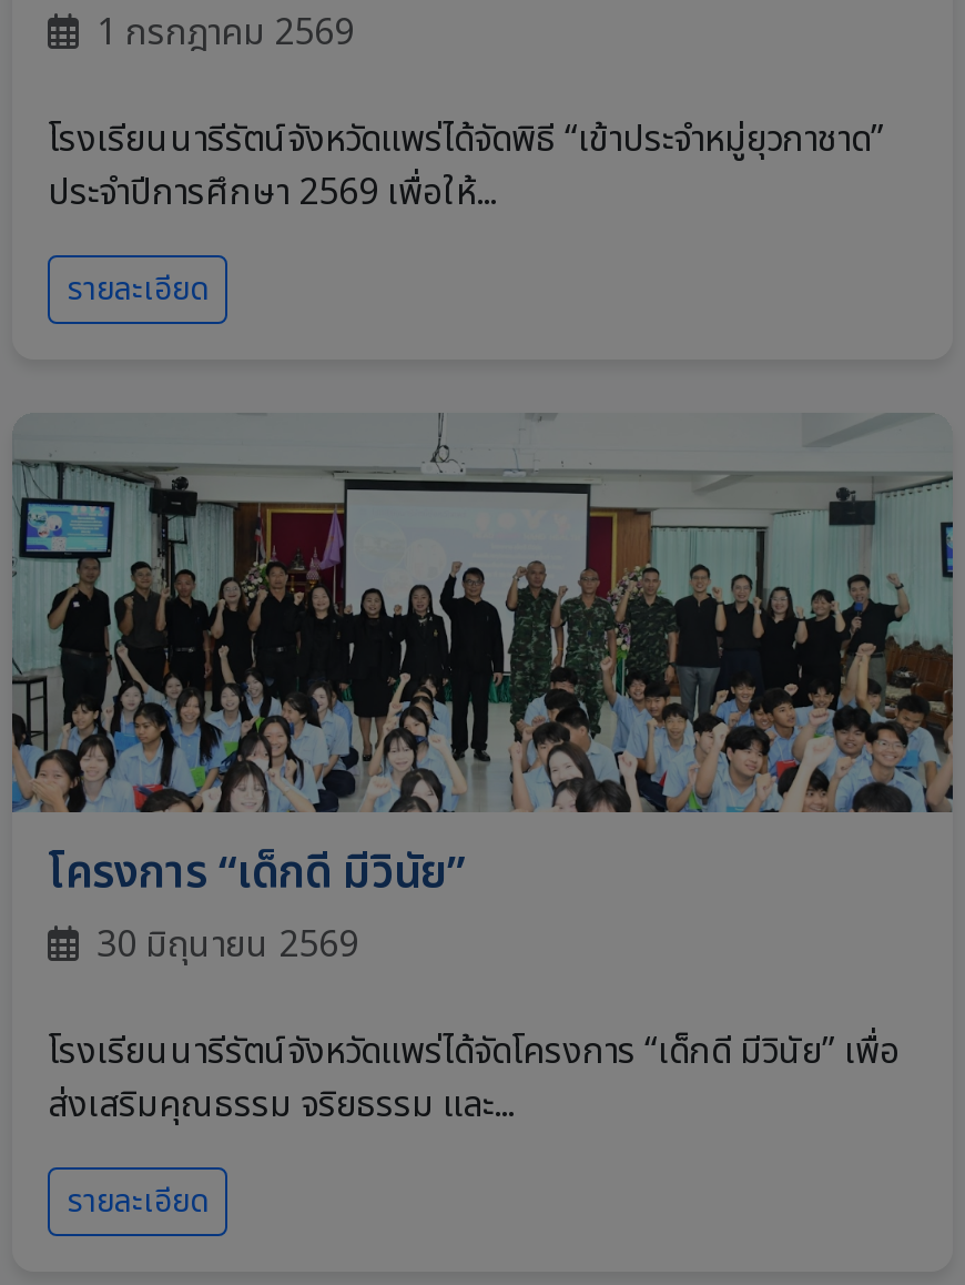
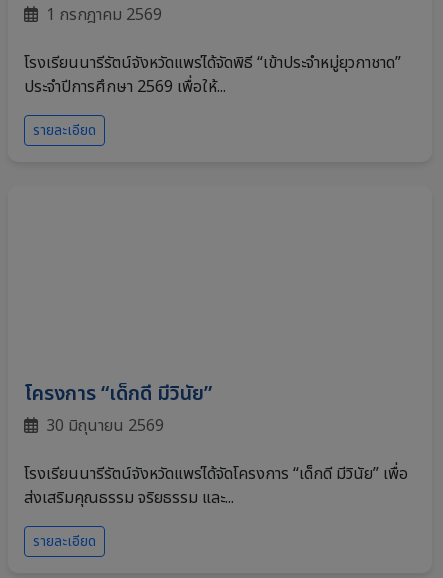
- [image]
